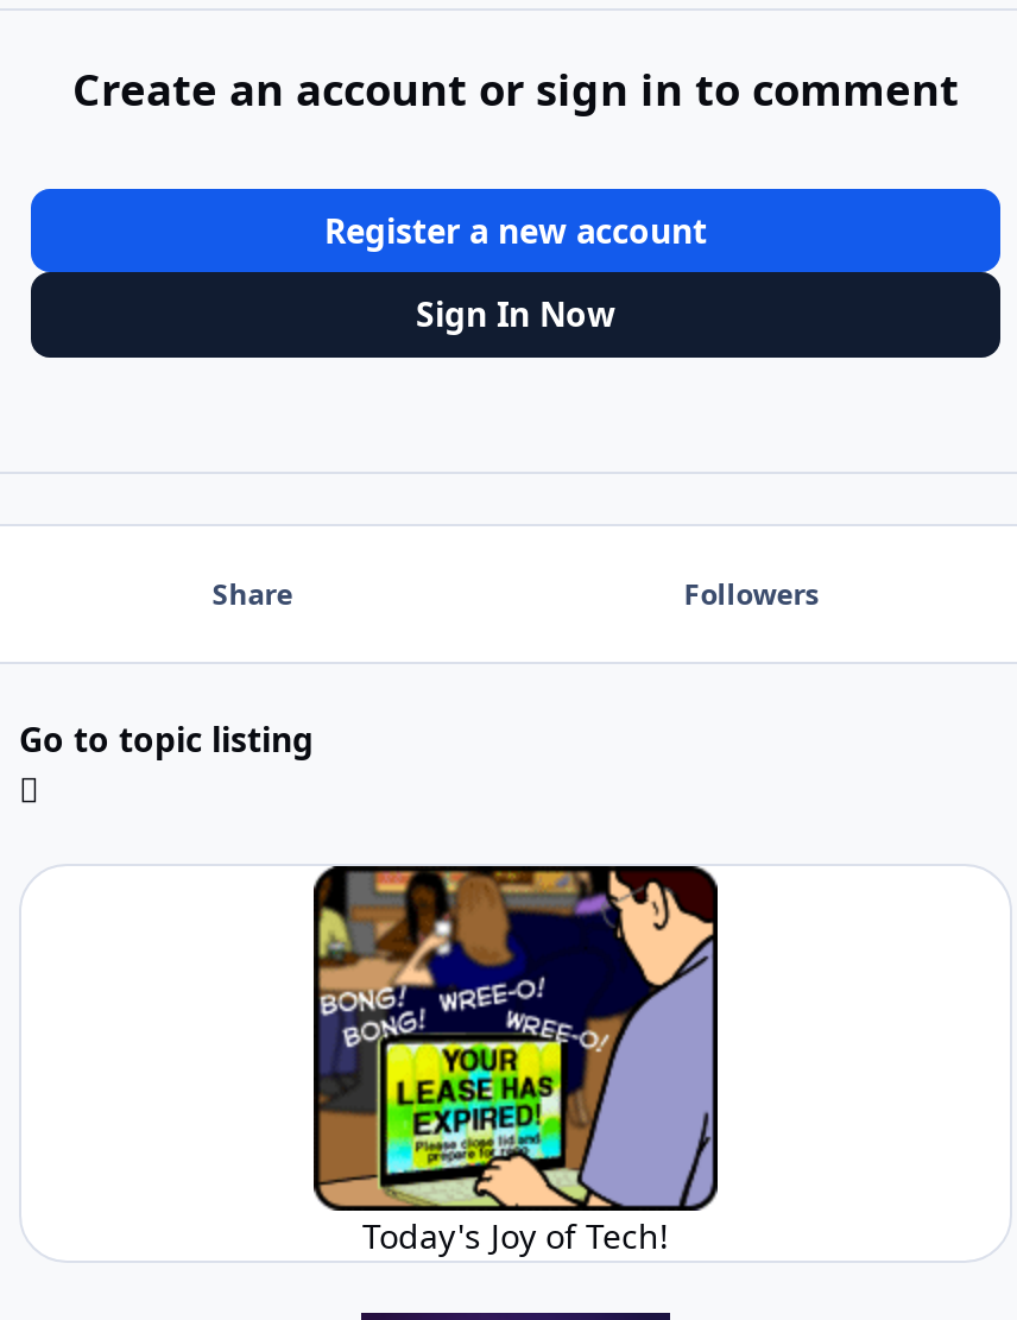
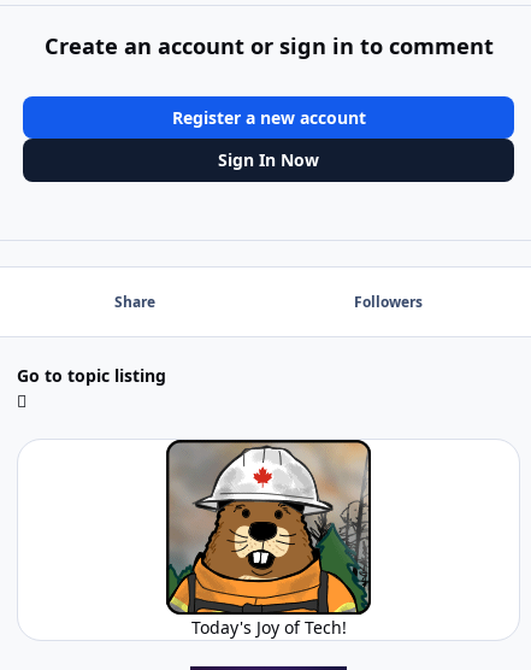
- [image]
+ [image]
